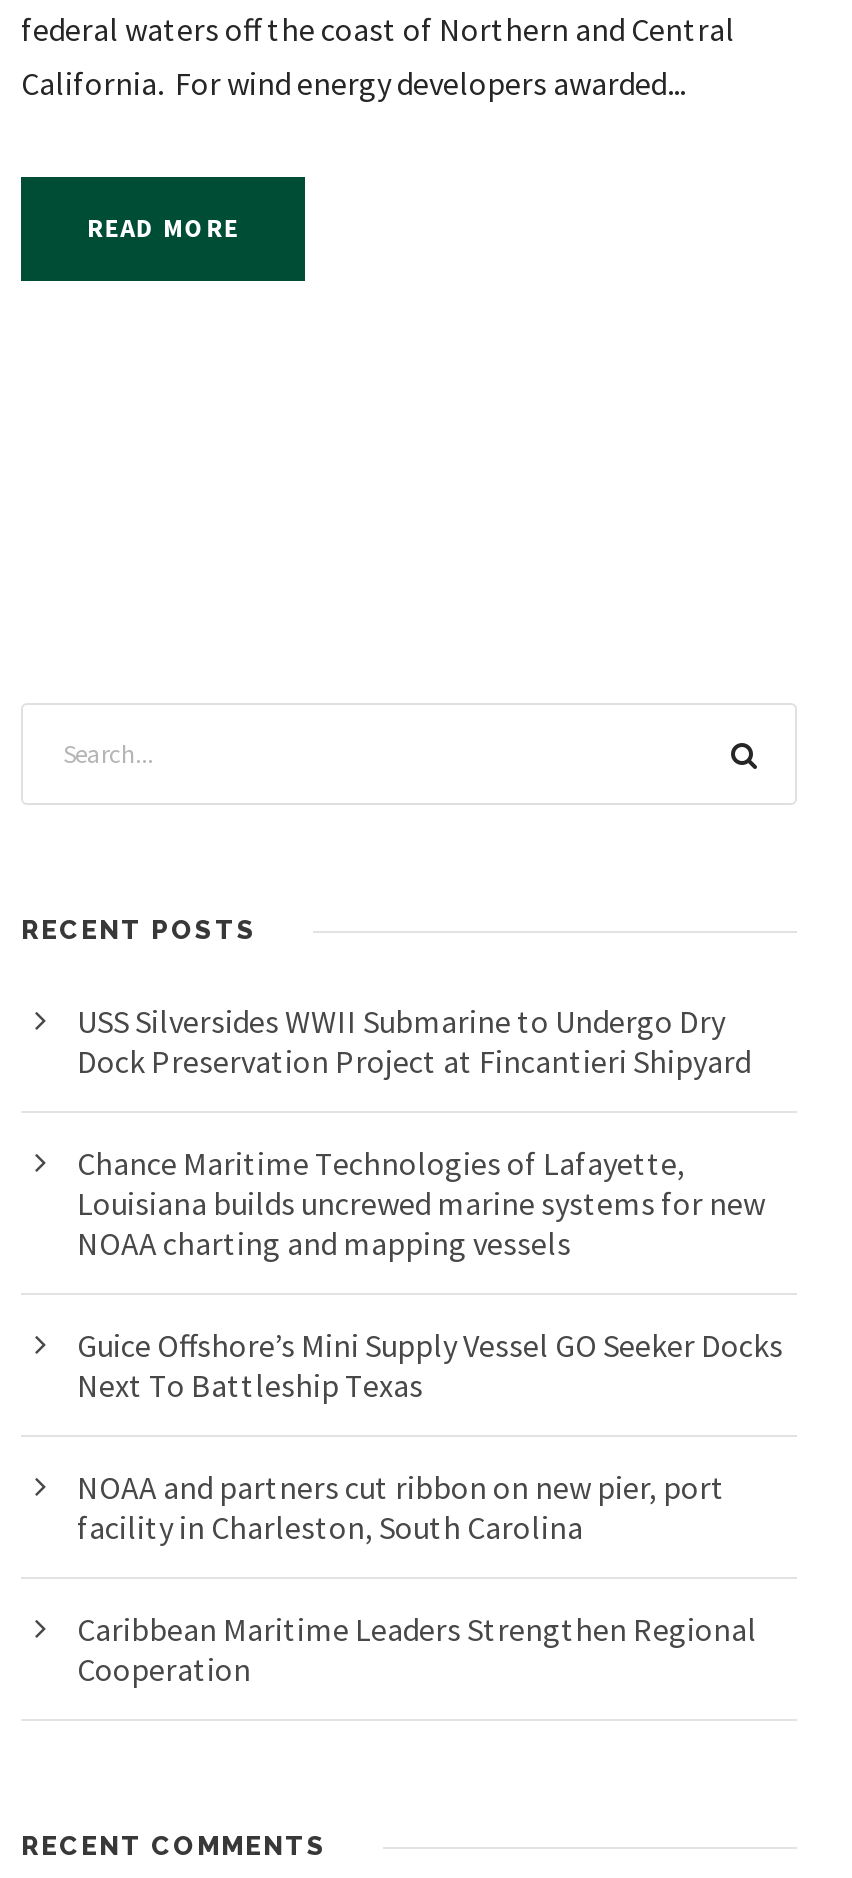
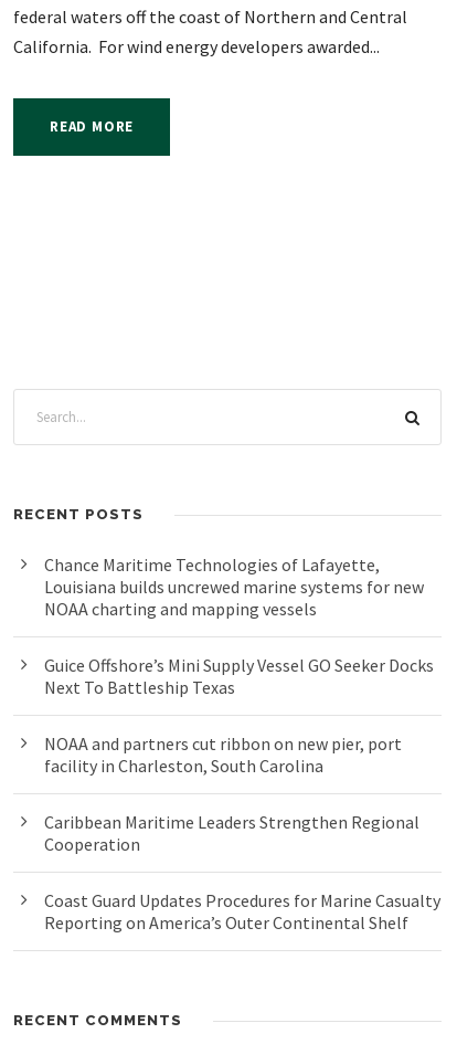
- USS Silversides WWII Submarine to Undergo Dry
- Dock Preservation Project at Fincantieri Shipyard

moved up: Chance Maritime Technologies of Lafayette, | Louisiana builds uncrewed marine systems for new | NOAA charting and mapping vessels | ... | Caribbean Maritime Leaders Strengthen Regional | Cooperation

+ Coast Guard Updates Procedures for Marine Casualty
+ Reporting on America’s Outer Continental Shelf
